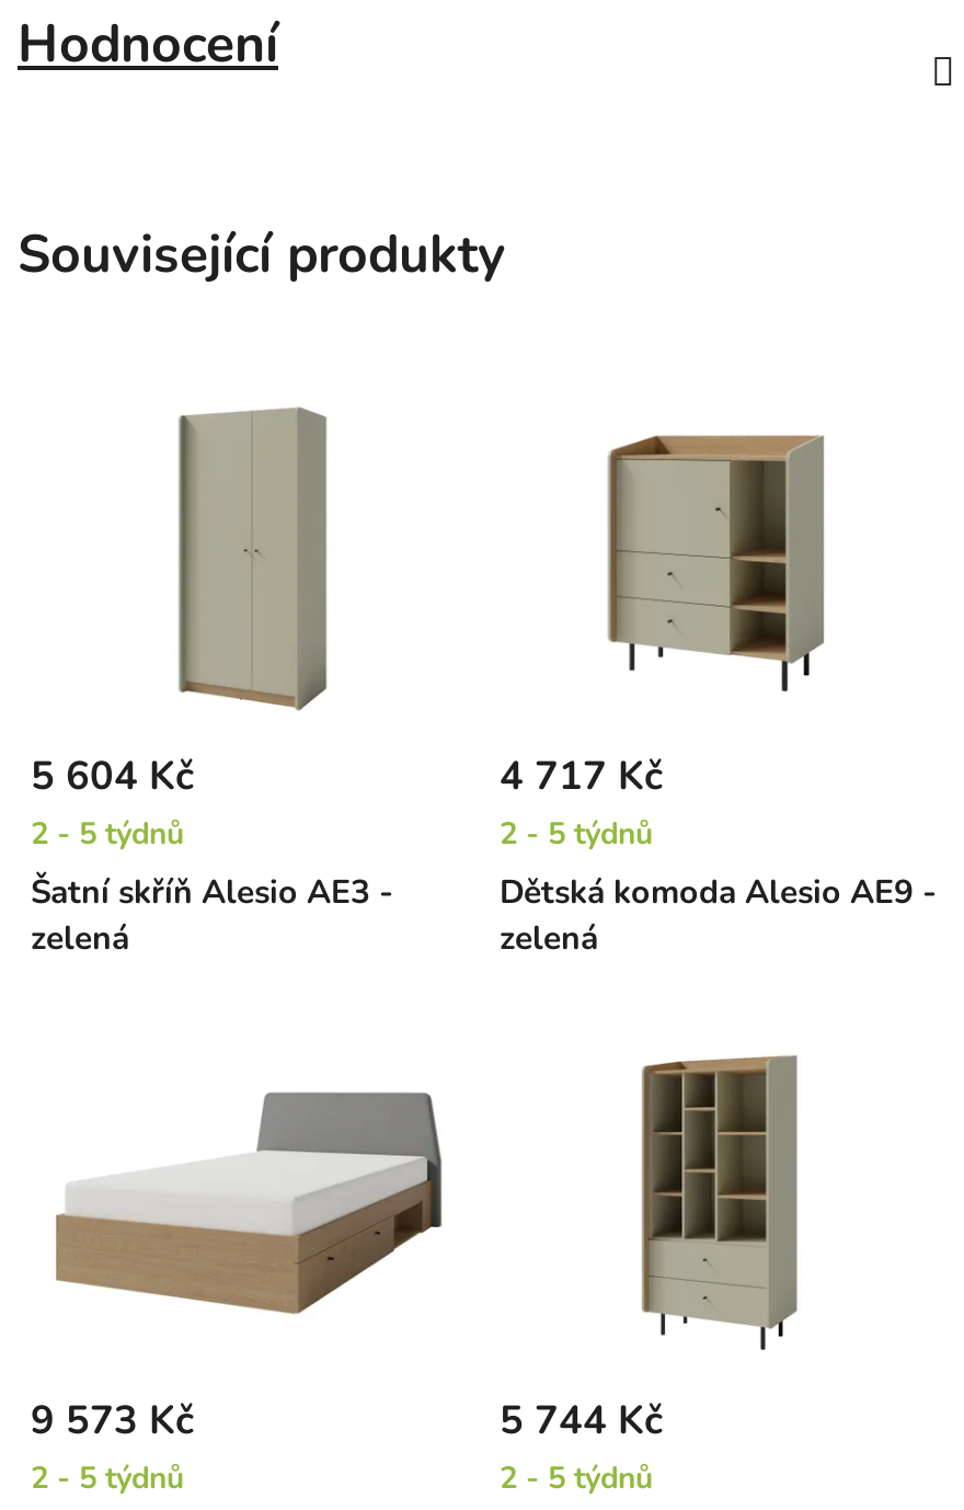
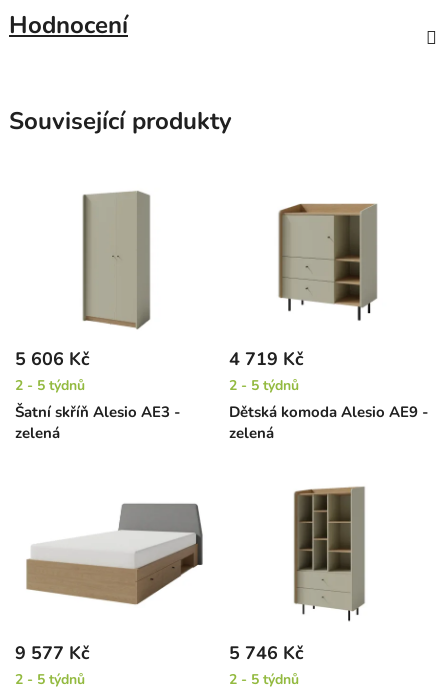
- 5 604 Kč
+ 5 606 Kč

- 4 717 Kč
+ 4 719 Kč

- 9 573 Kč
+ 9 577 Kč

- 5 744 Kč
+ 5 746 Kč
